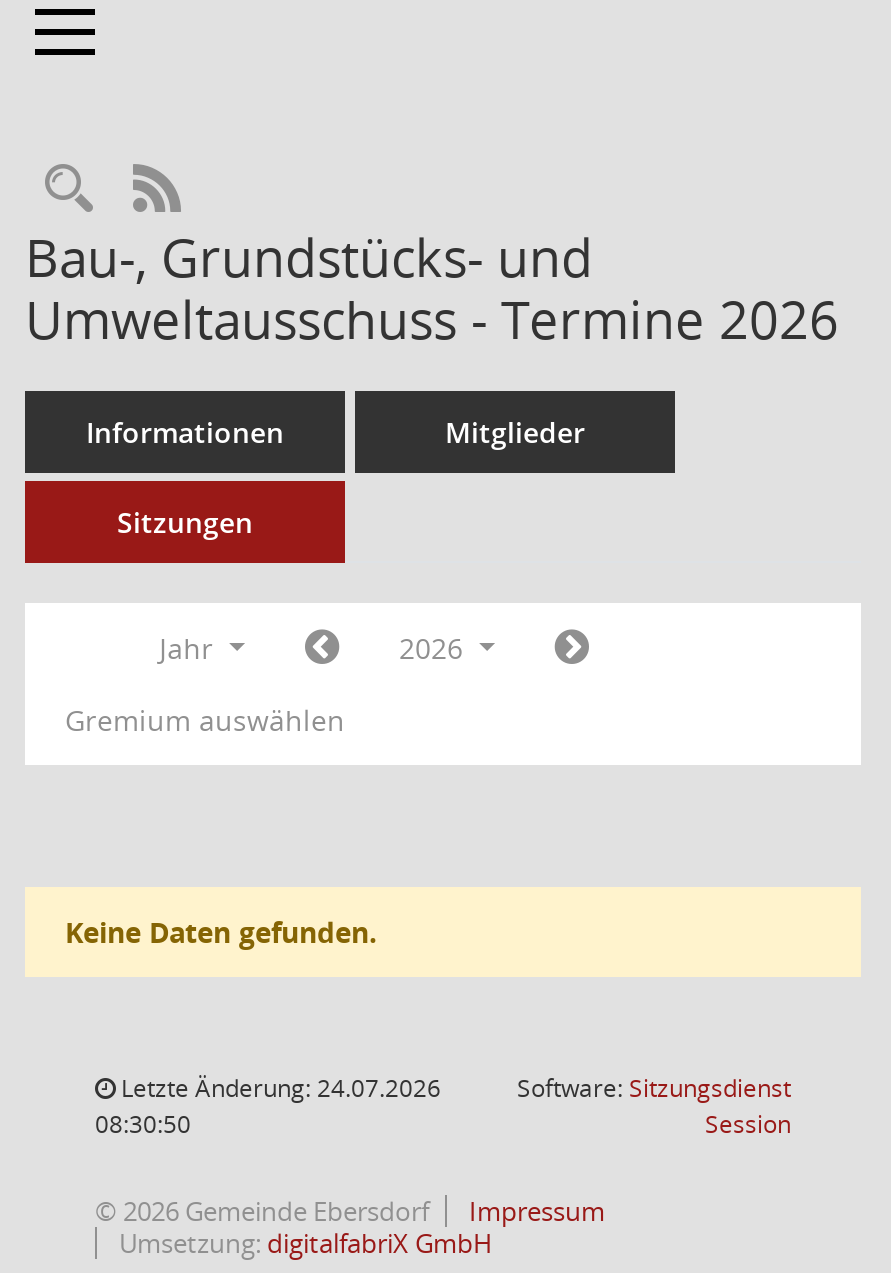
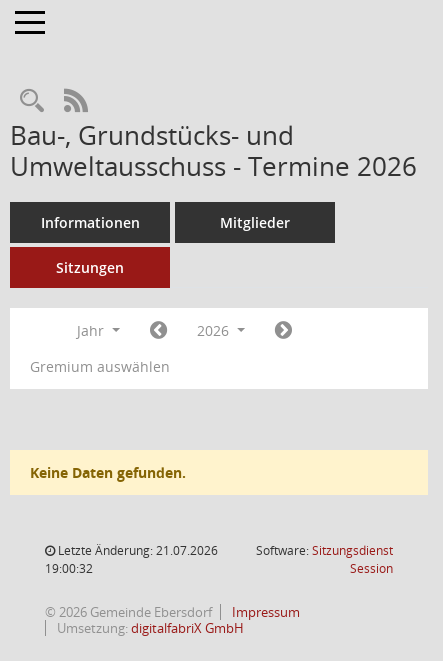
- Letzte Änderung: 24.07.2026
+ Letzte Änderung: 21.07.2026

- 08:30:50
+ 19:00:32
